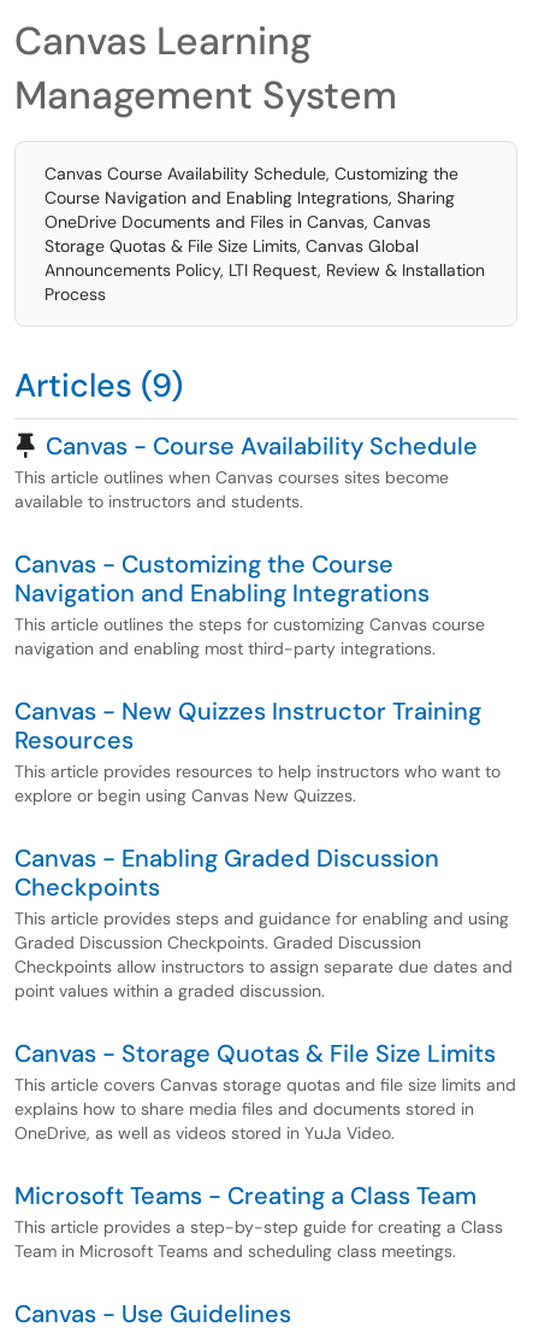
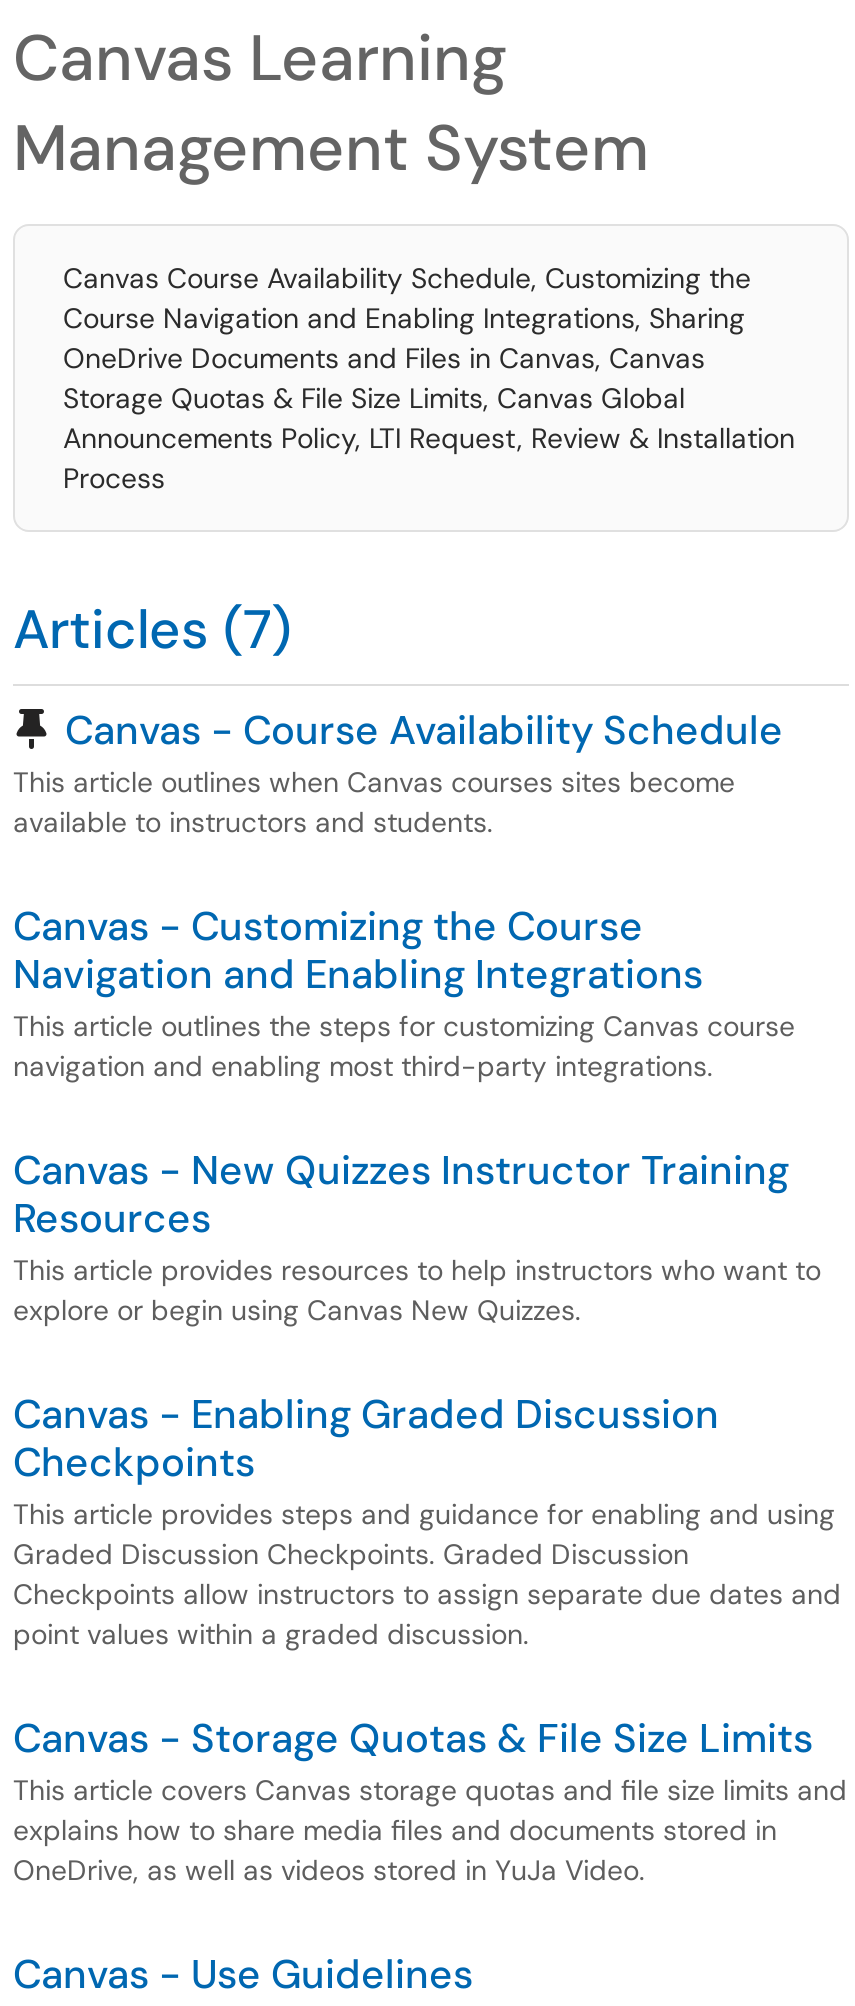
- Articles (9)
+ Articles (7)

- Microsoft Teams - Creating a Class Team
- This article provides a step-by-step guide for creating a Class
- Team in Microsoft Teams and scheduling class meetings.
